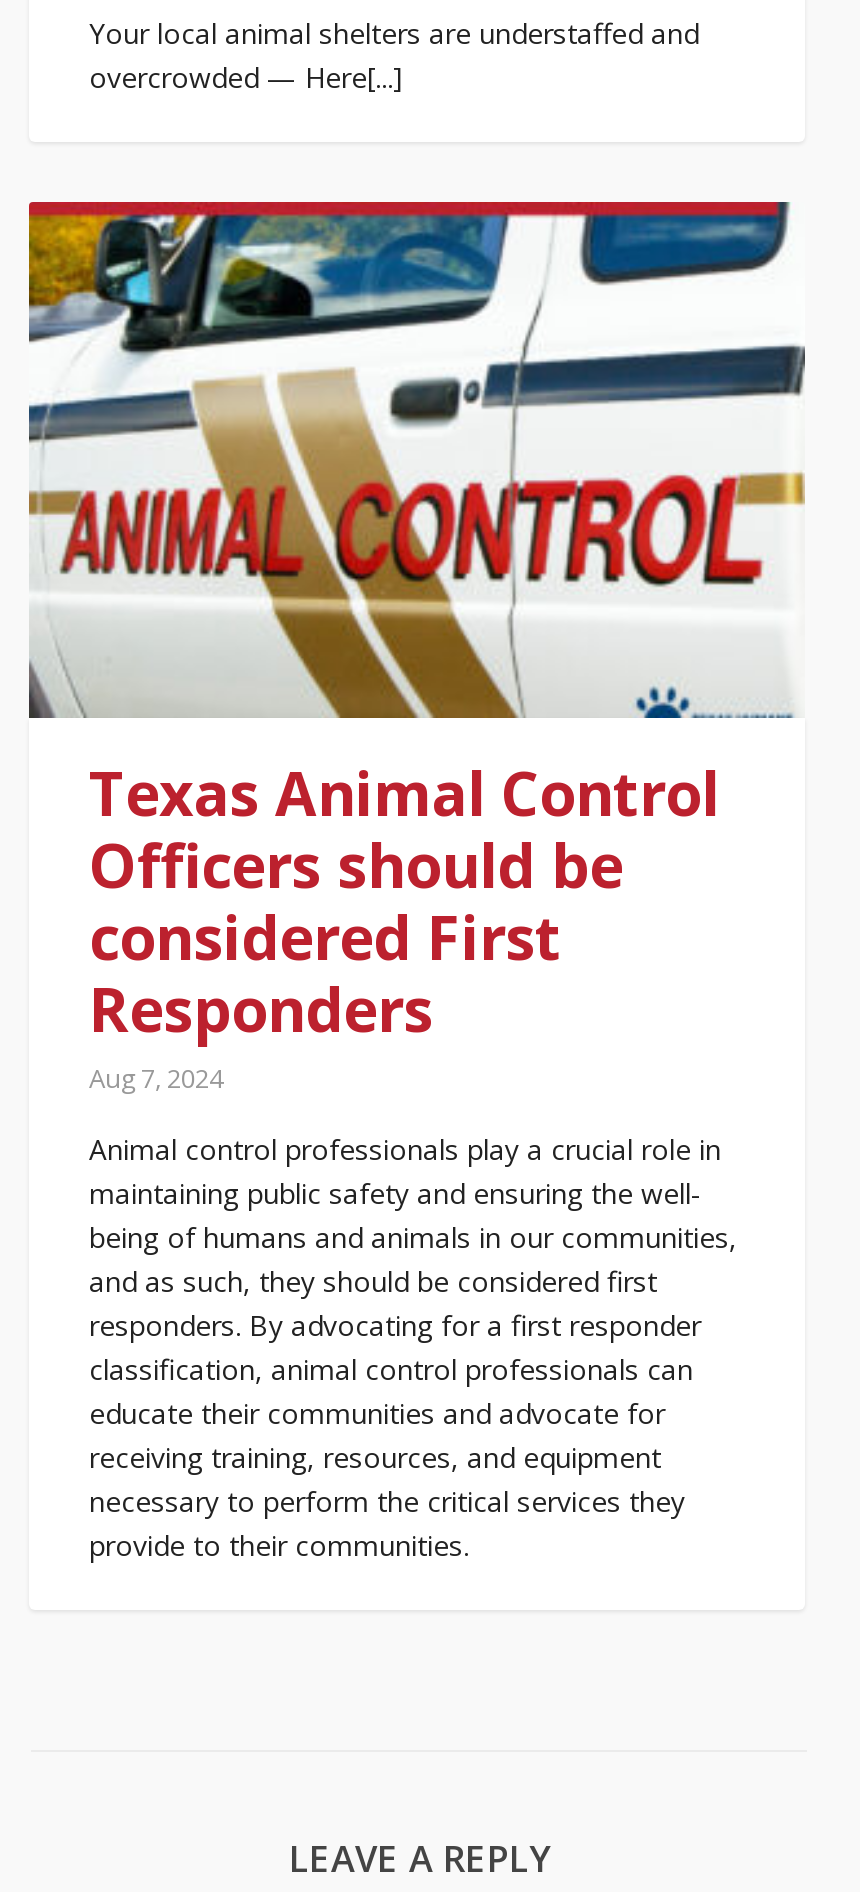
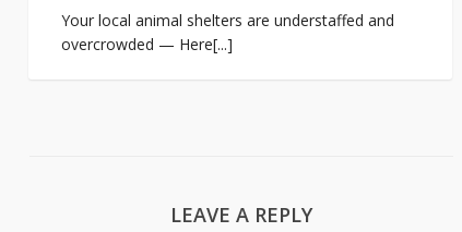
- [image]
- Texas Animal Control
- Officers should be
- considered First
- Responders
- Aug 7, 2024
- Animal control professionals play a crucial role in
- maintaining public safety and ensuring the well-
- being of humans and animals in our communities,
- and as such, they should be considered first
- responders. By advocating for a first responder
- classification, animal control professionals can
- educate their communities and advocate for
- receiving training, resources, and equipment
- necessary to perform the critical services they
- provide to their communities.
